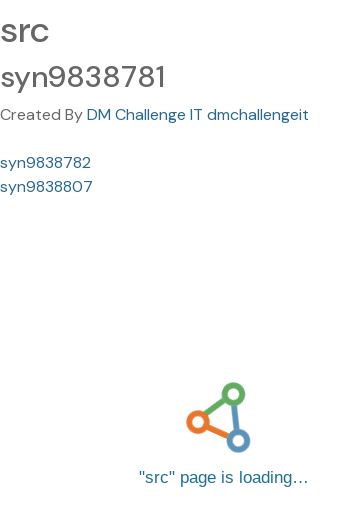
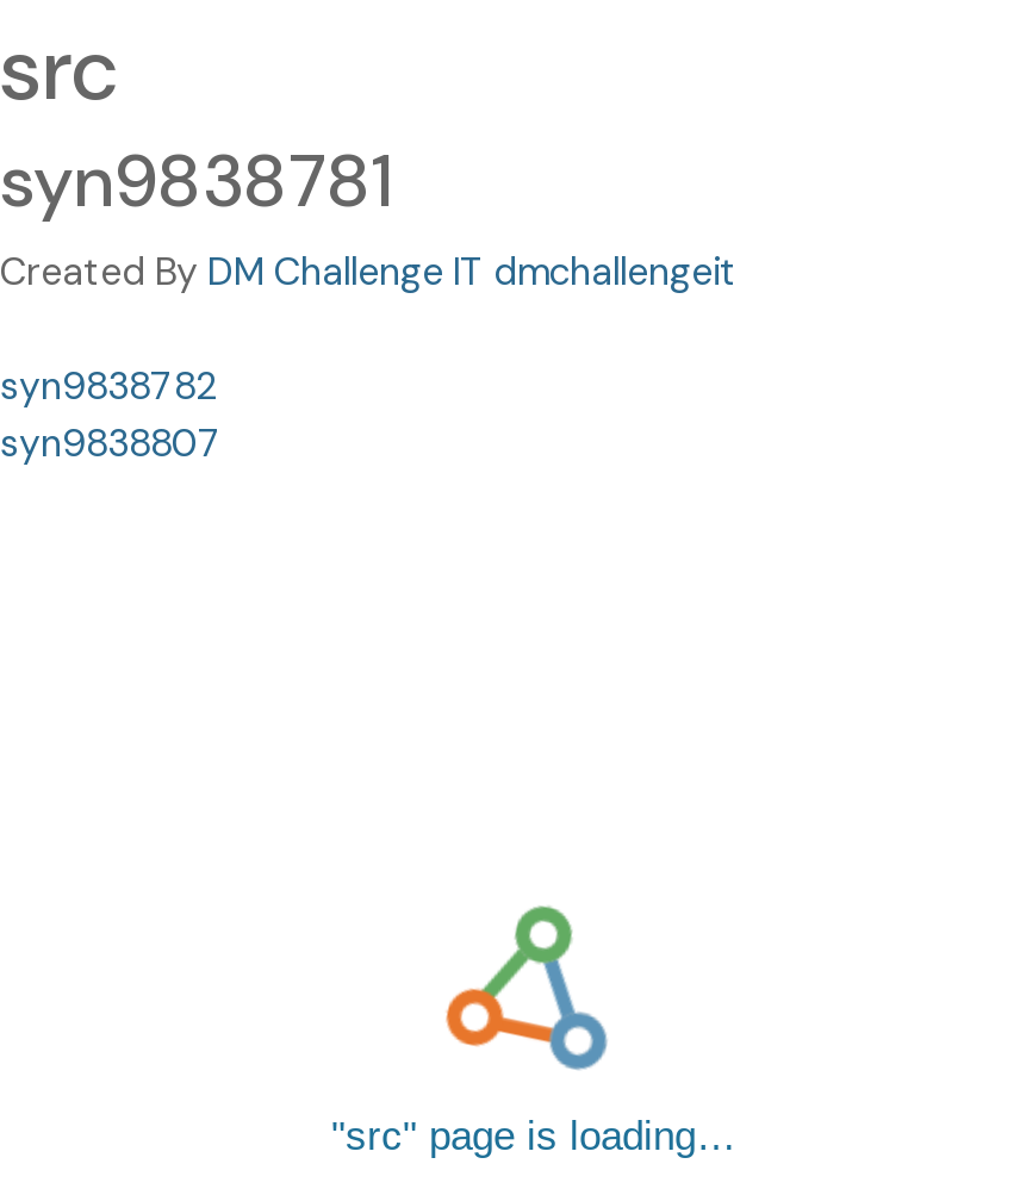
- [image]
+ [image]
